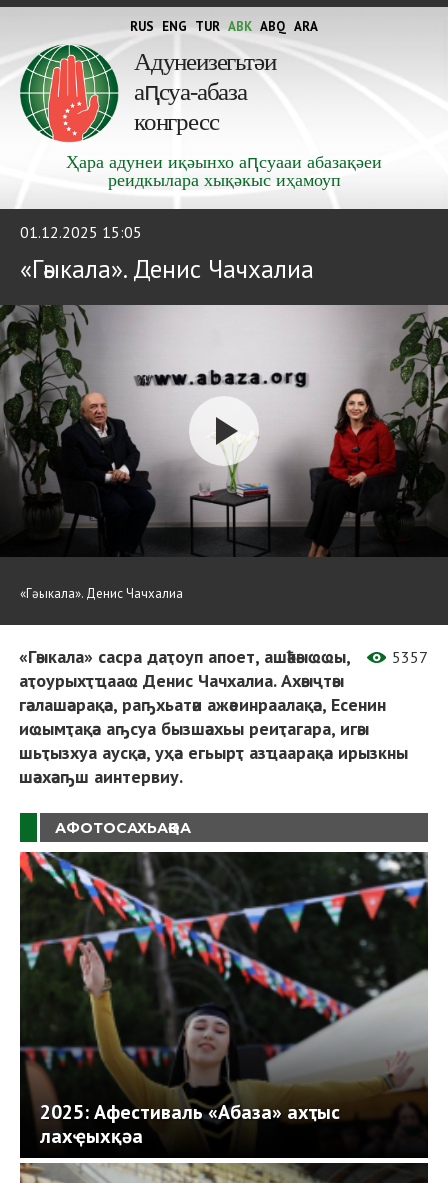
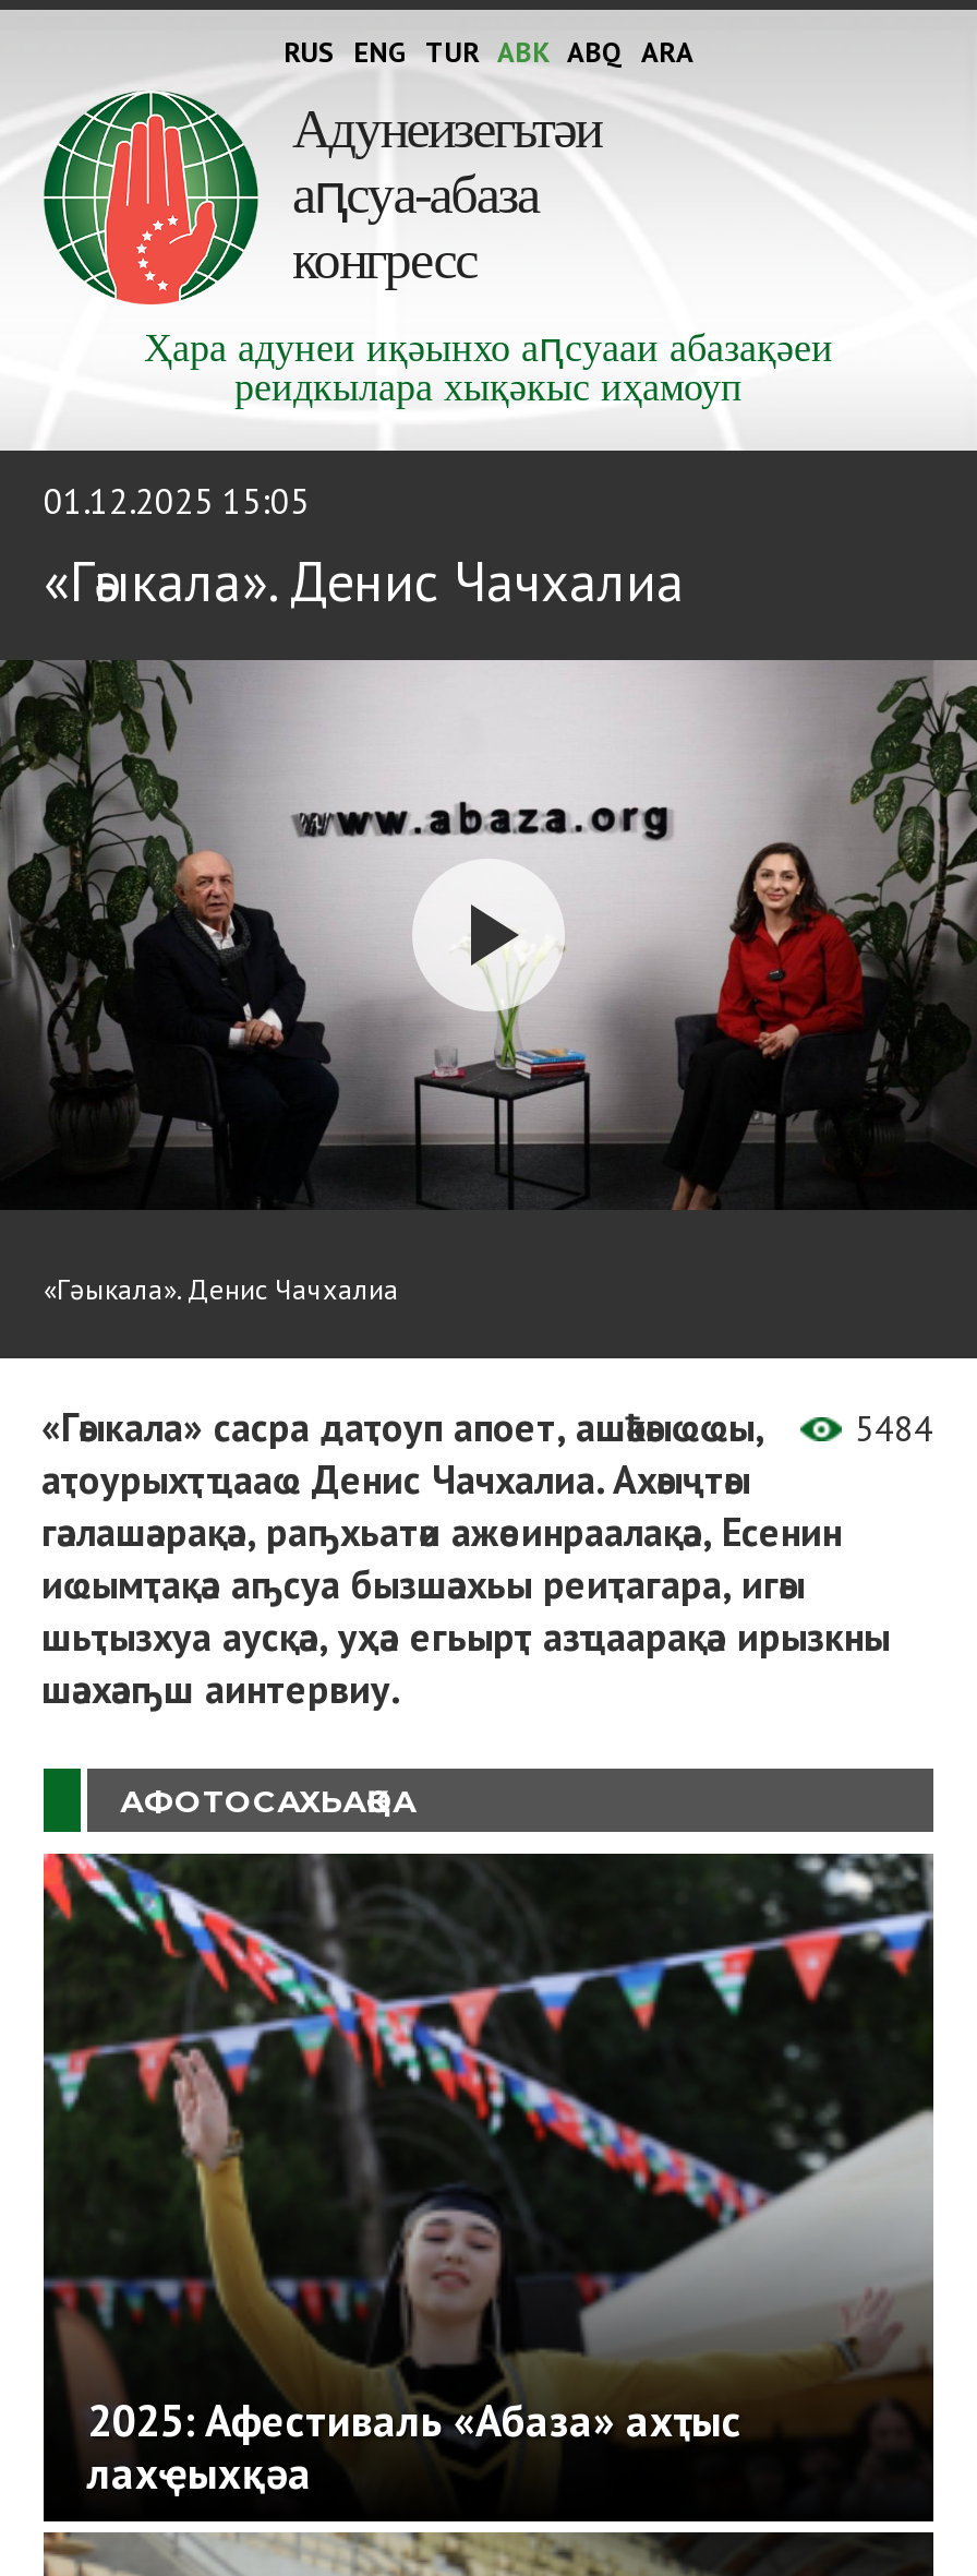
- 5357
+ 5484
